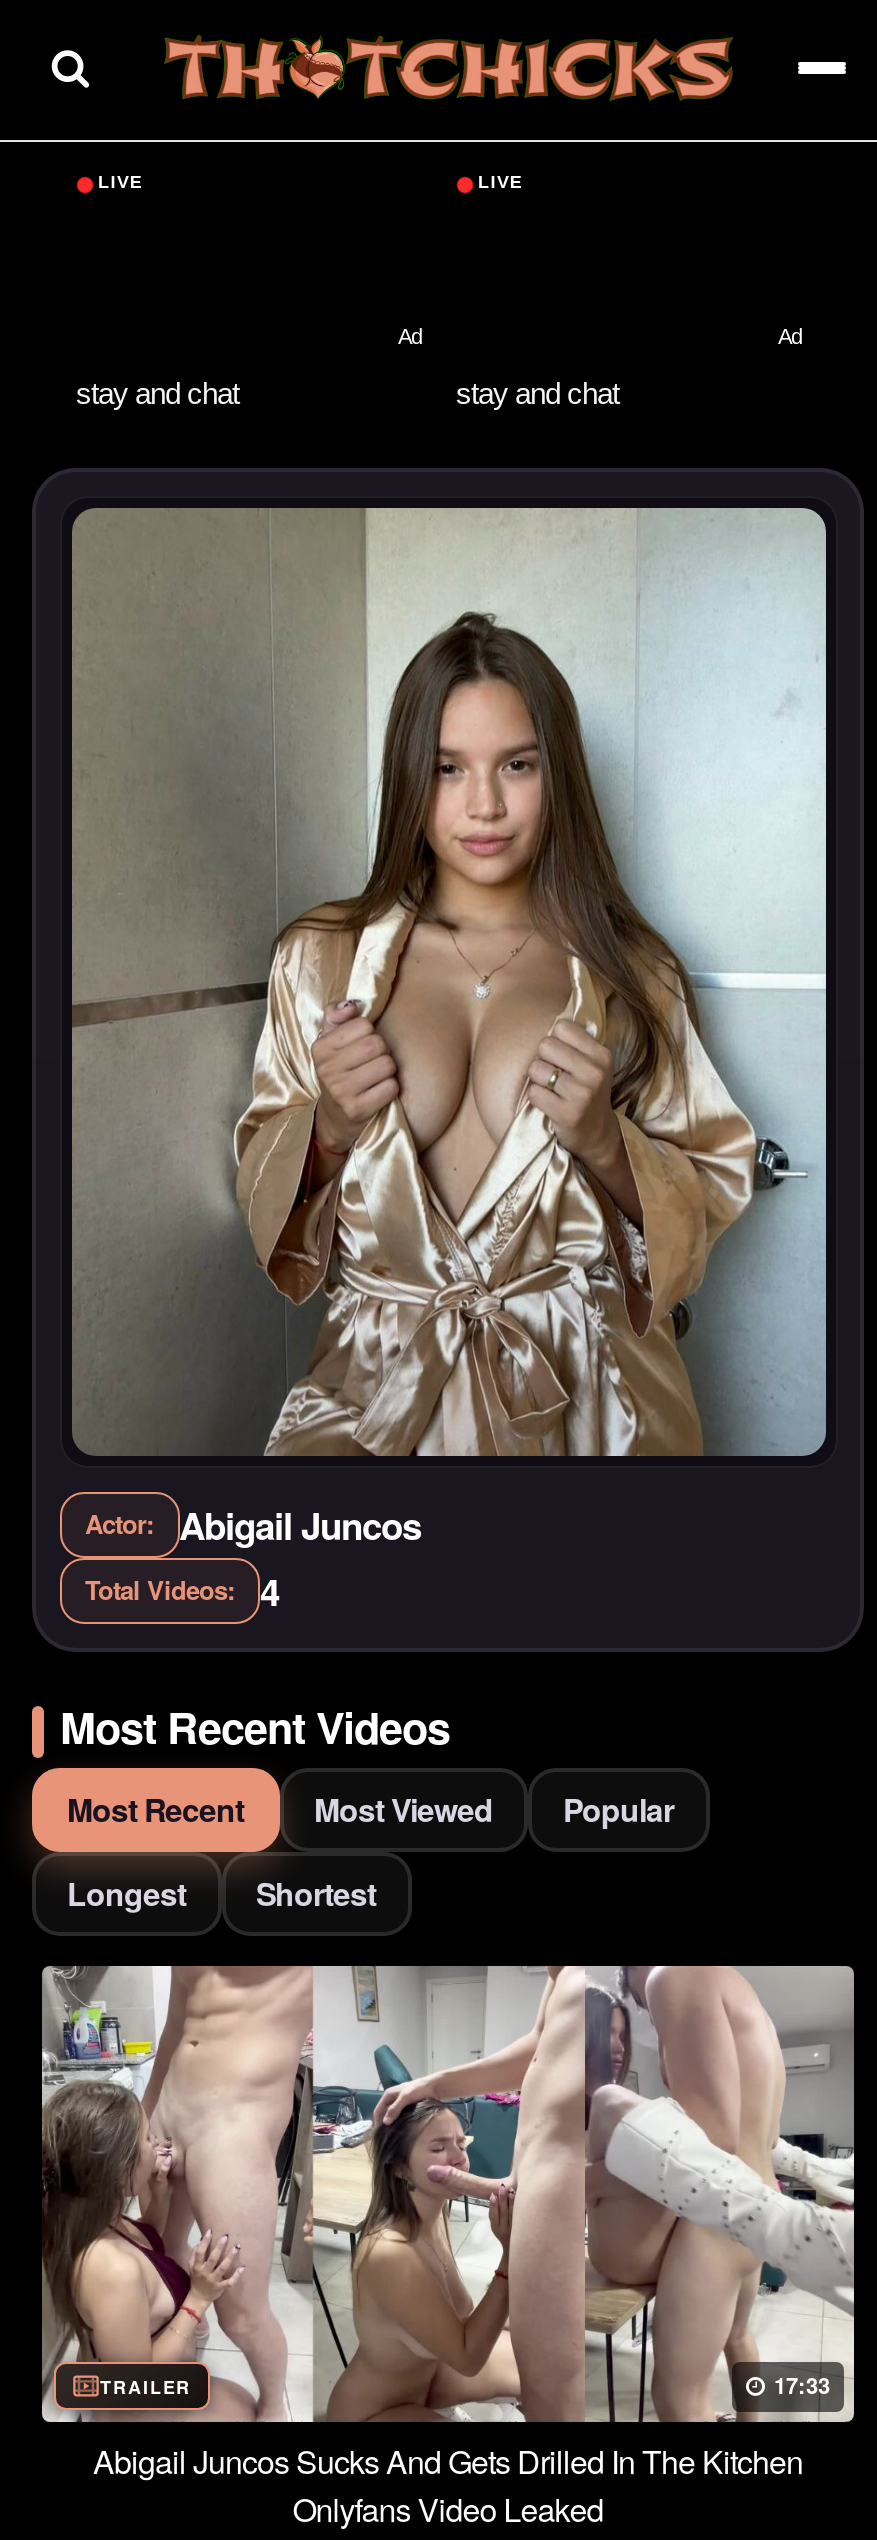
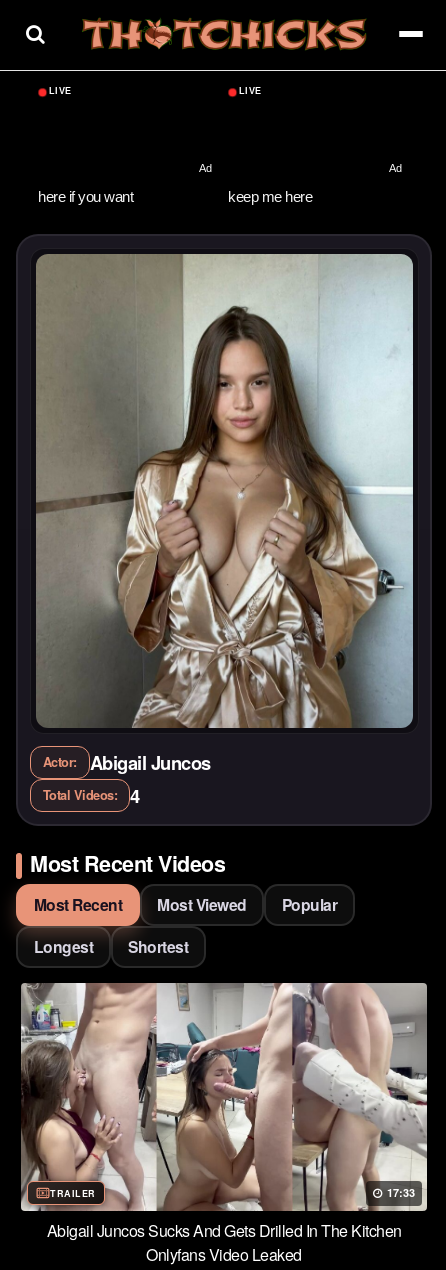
- stay and chat
- stay and chat
+ here if you want
+ keep me here
